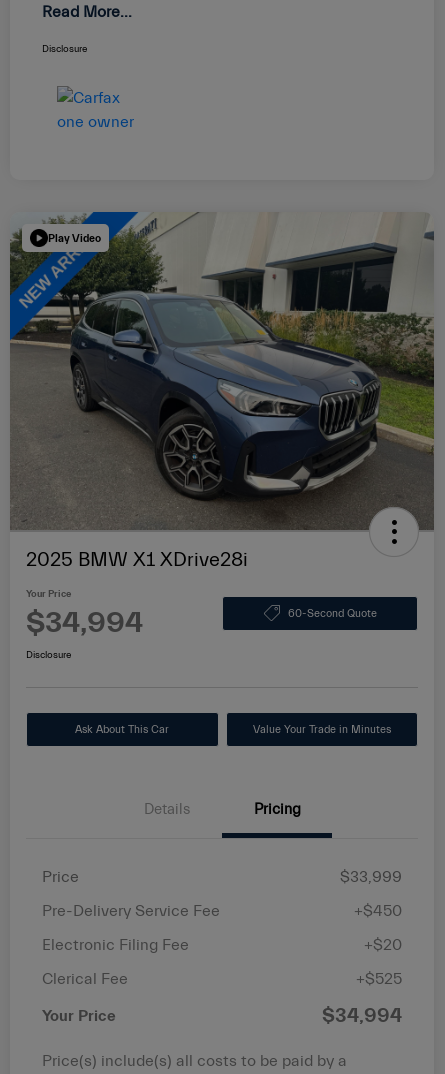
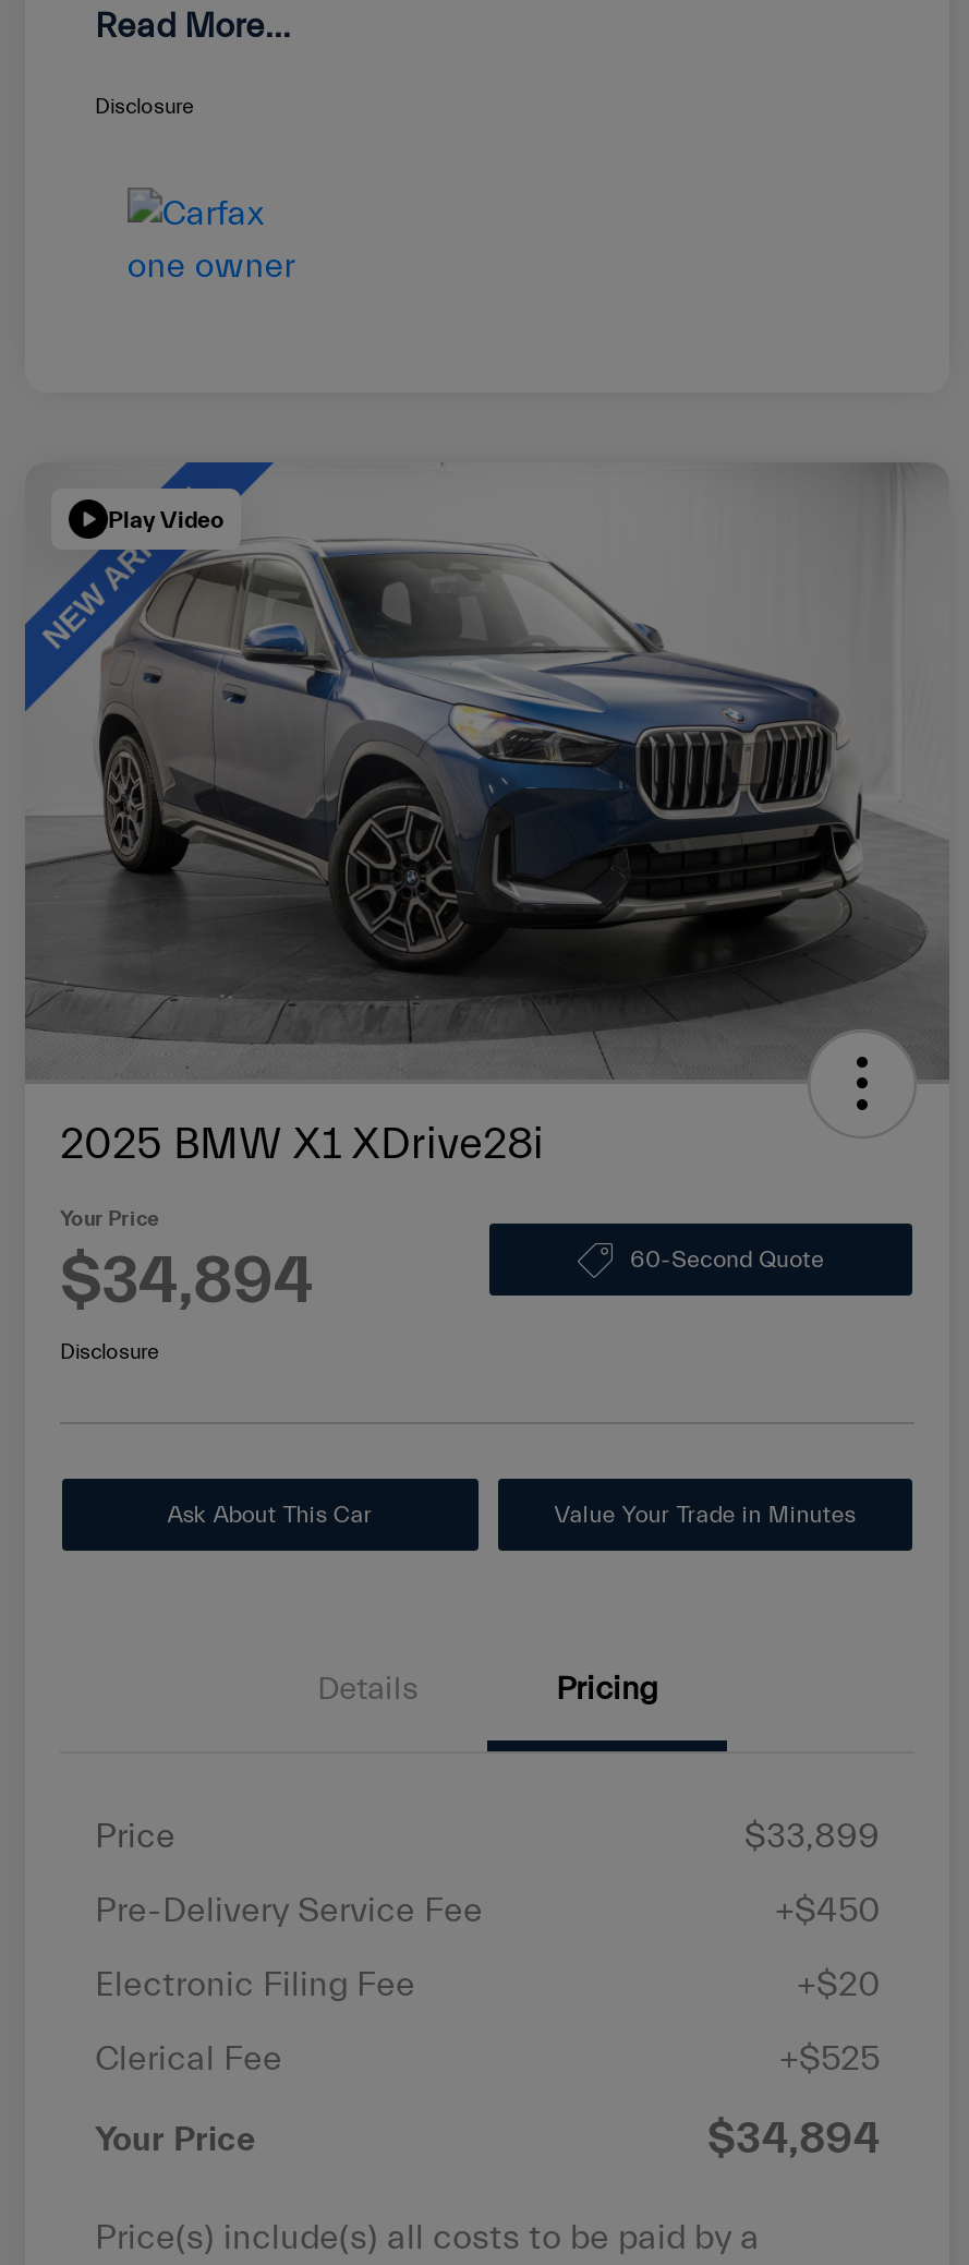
- [image]
+ [image]

- $34,994
+ $34,894

- $33,999
+ $33,899

- $34,994
+ $34,894
